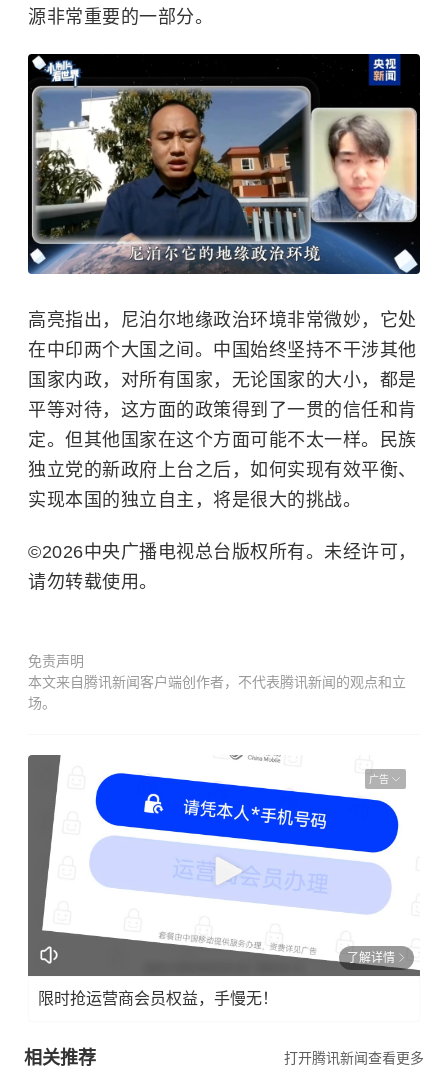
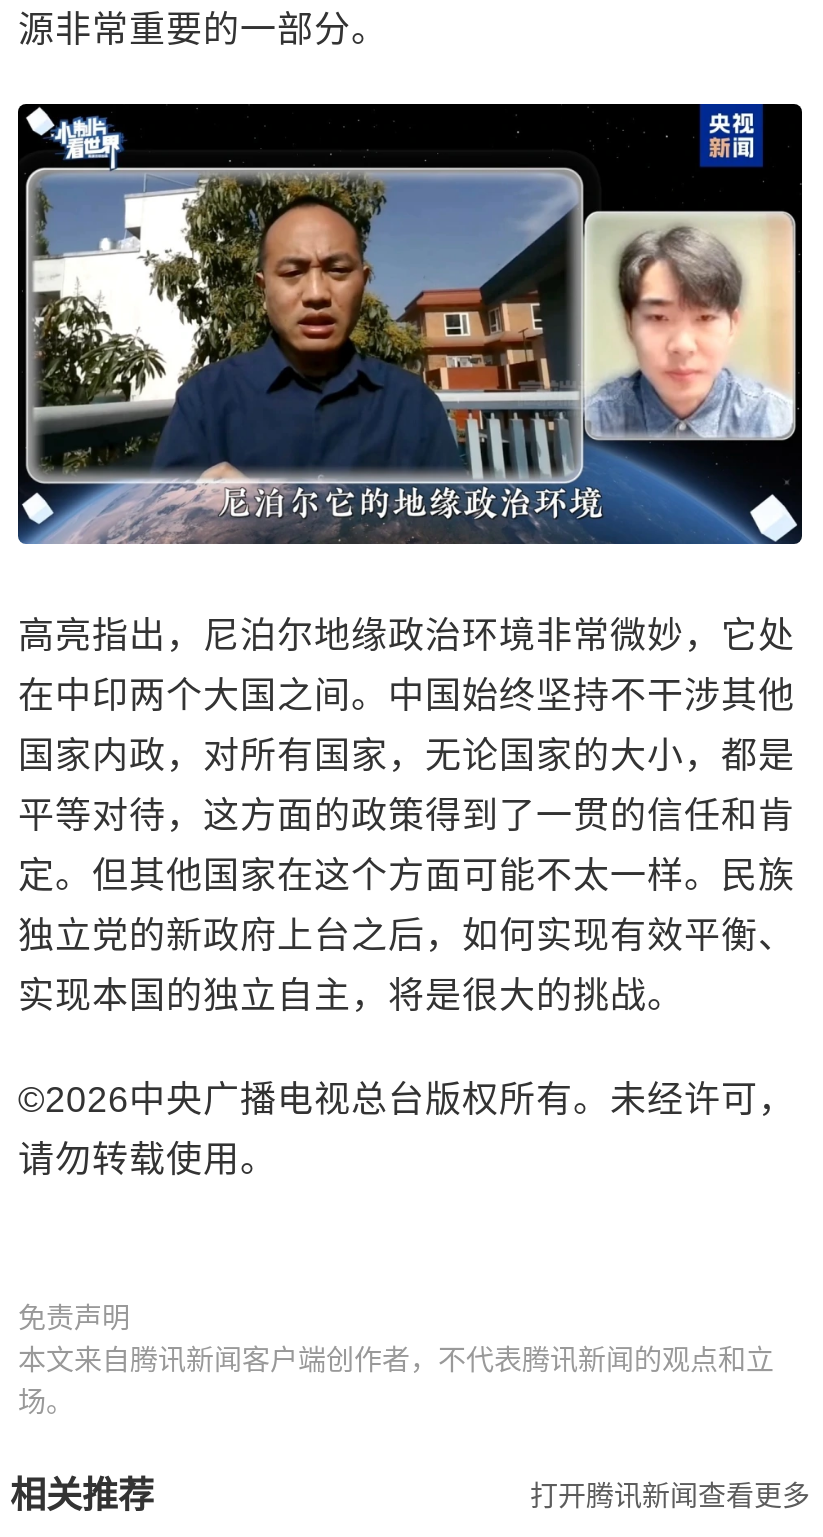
- [image]
- 广告

- 了解详情
- 限时抢运营商会员权益，手慢无！
